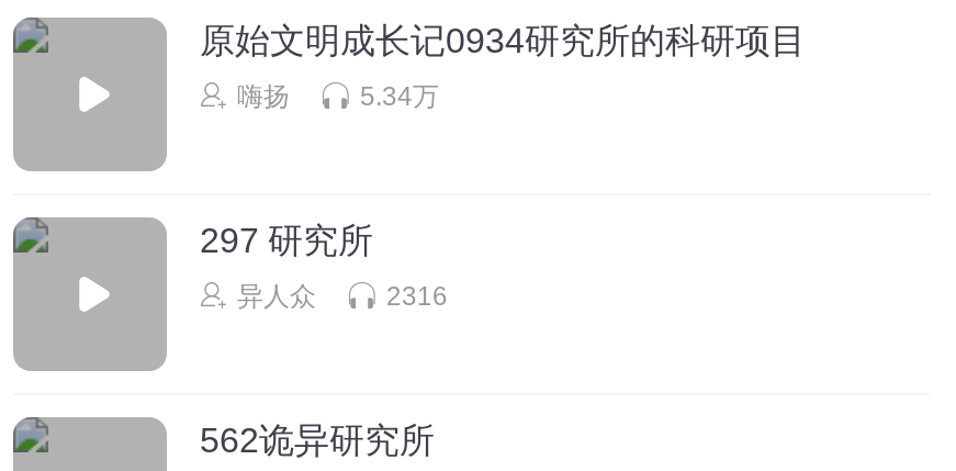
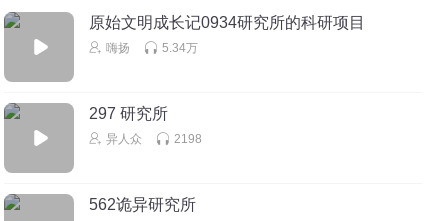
- 2316
+ 2198
